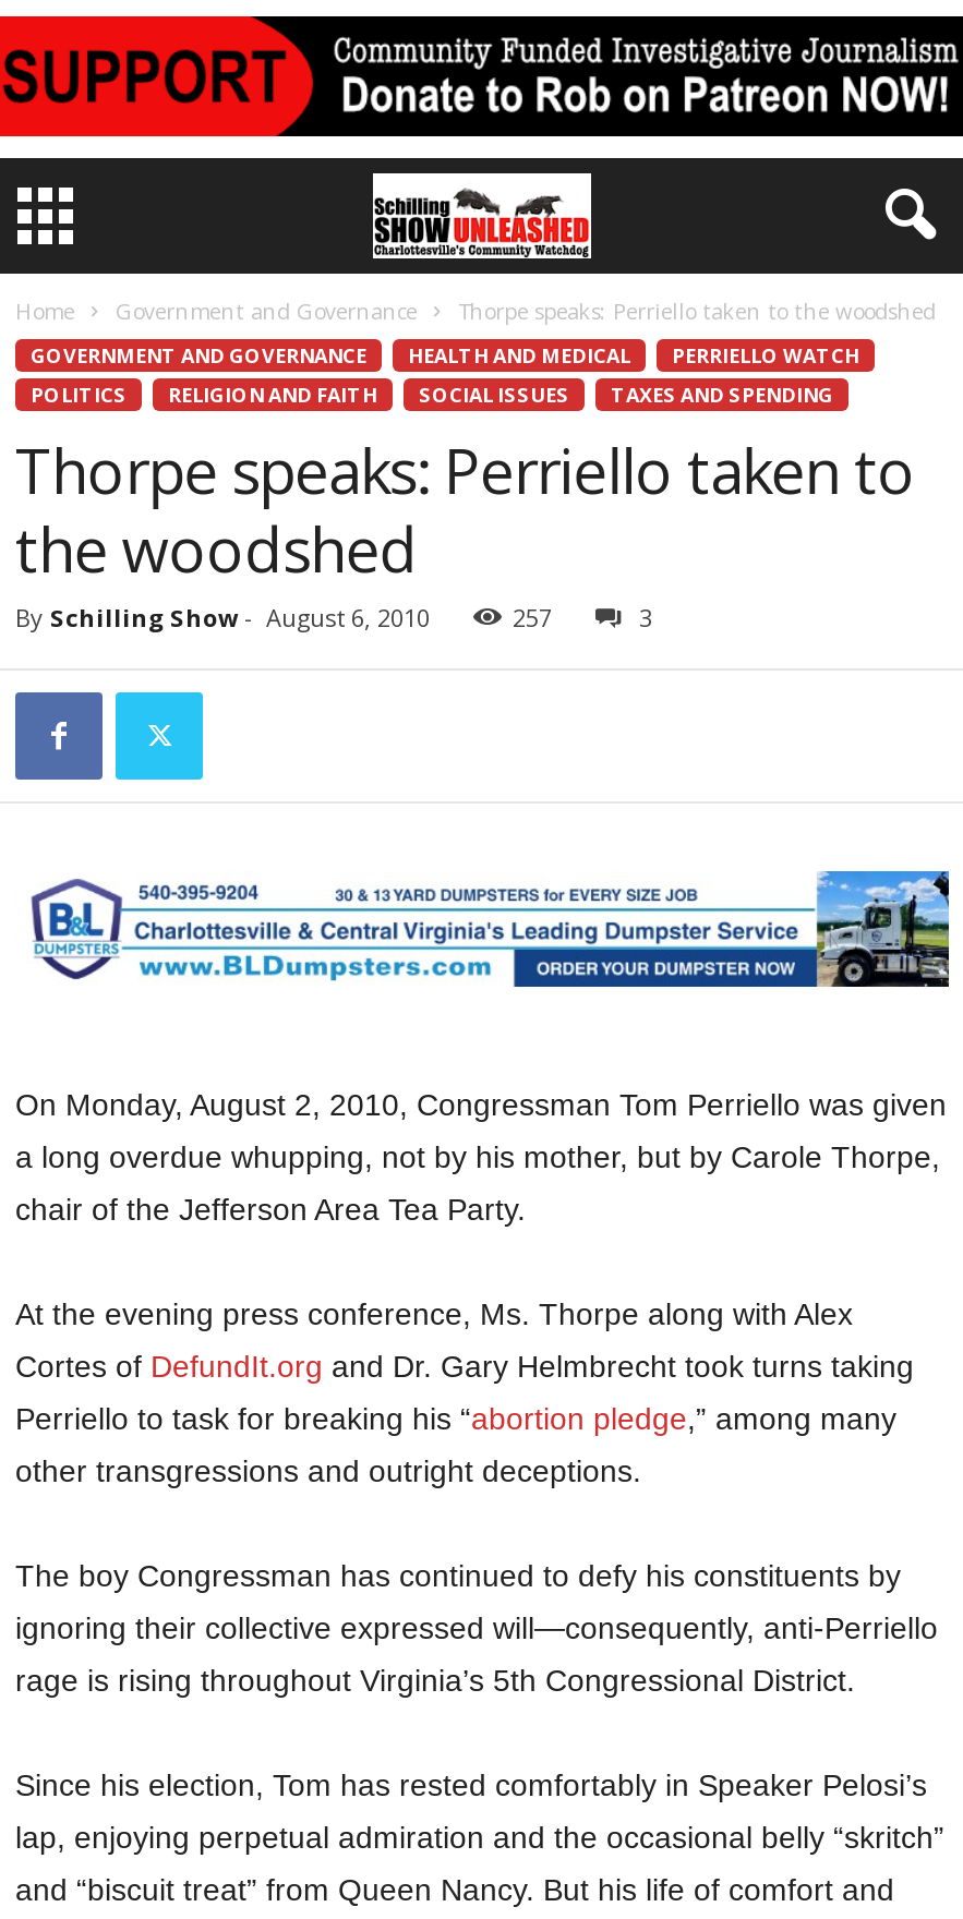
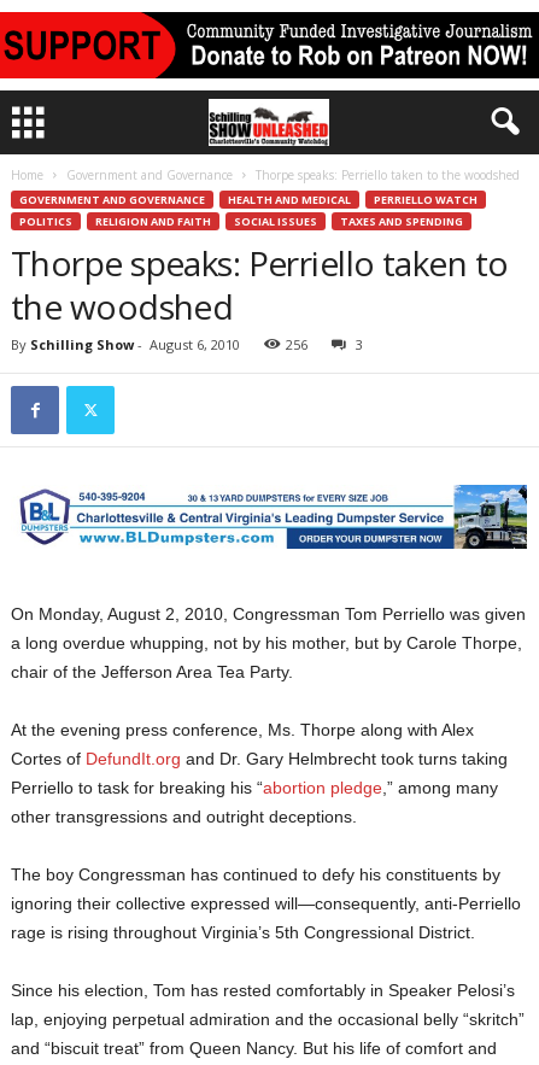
- 257
+ 256
